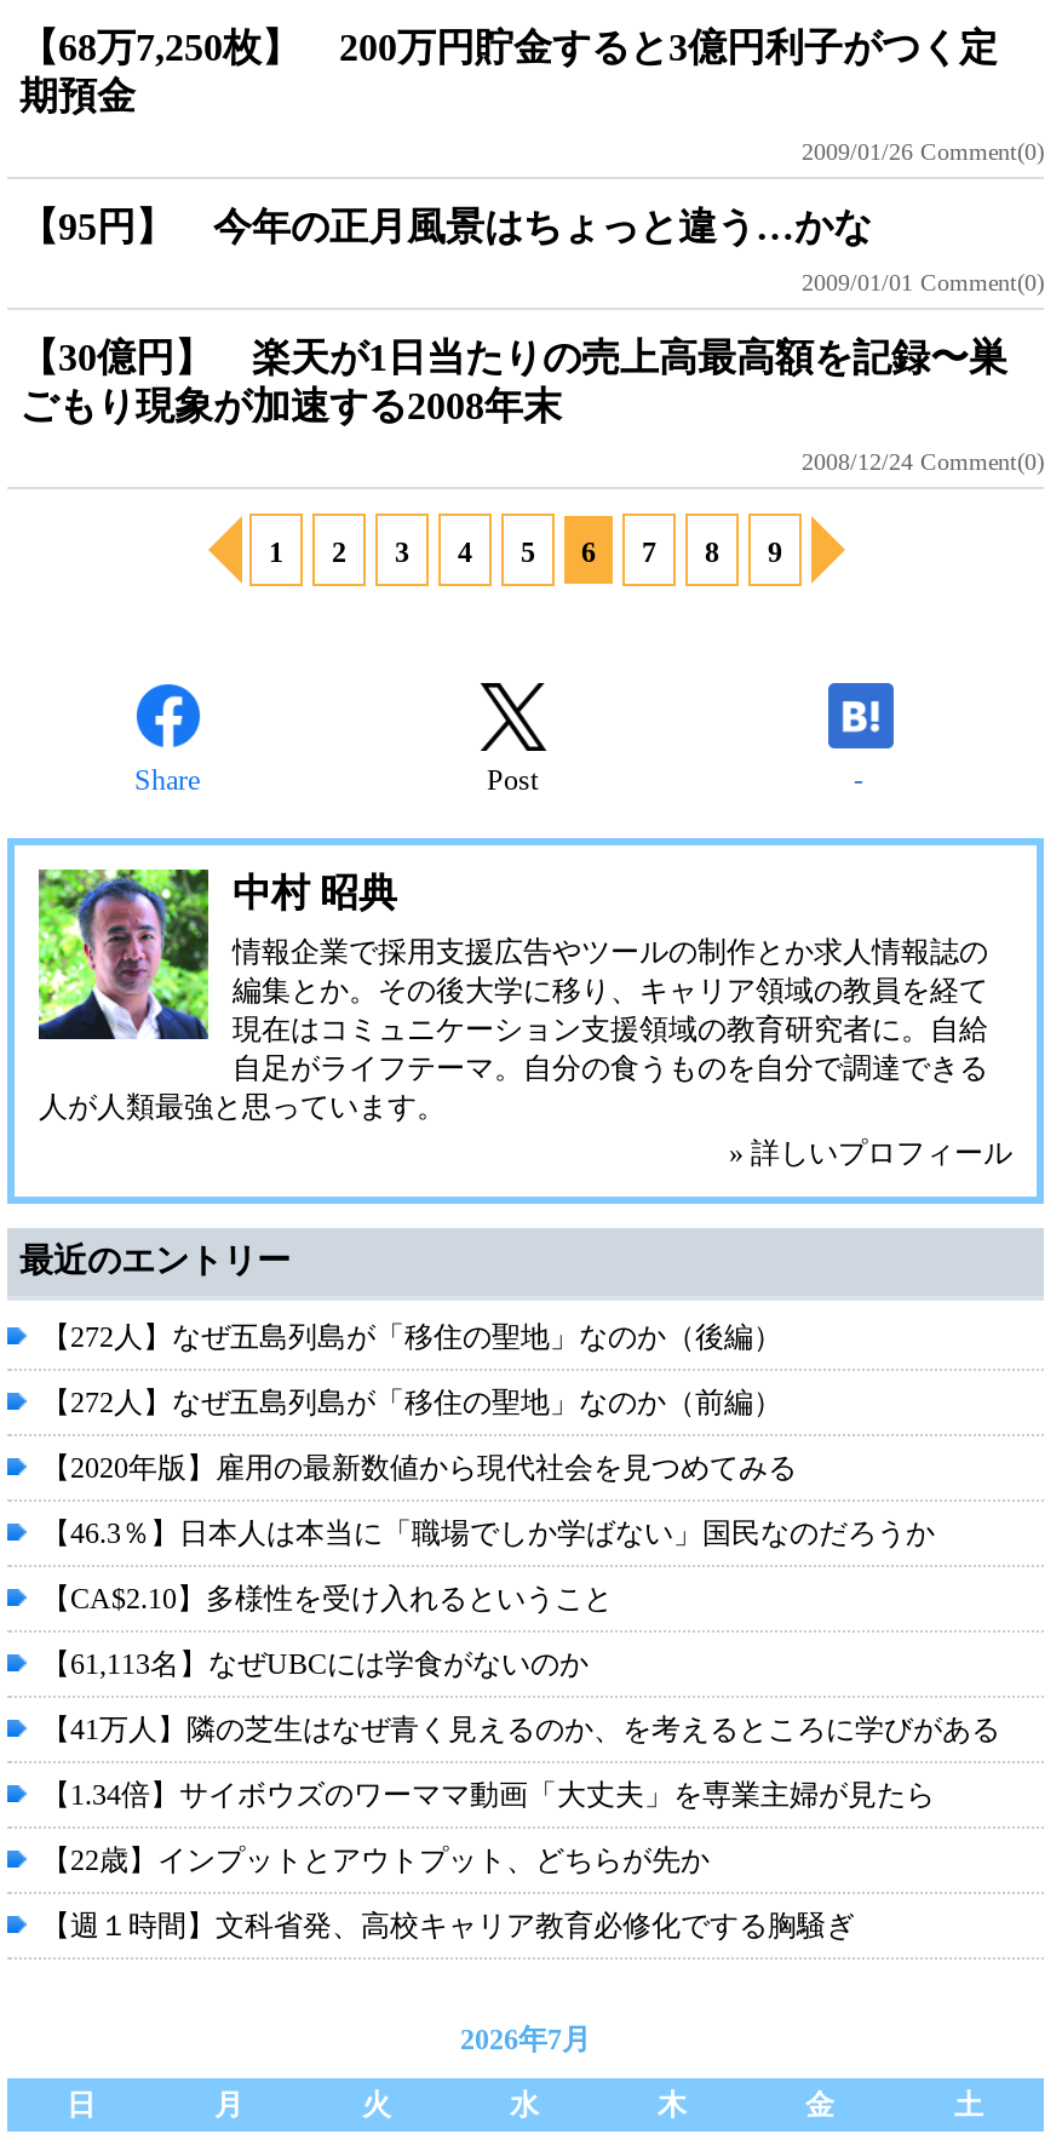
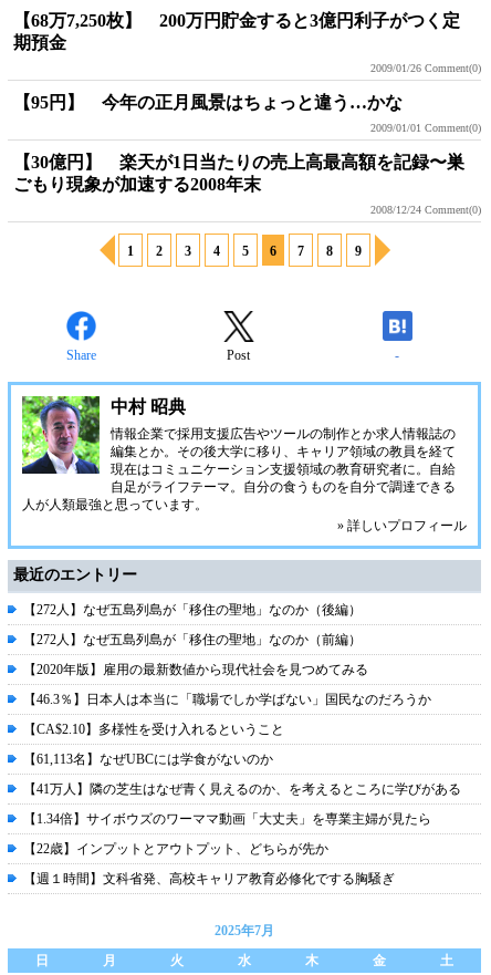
- 2026年7月
+ 2025年7月
